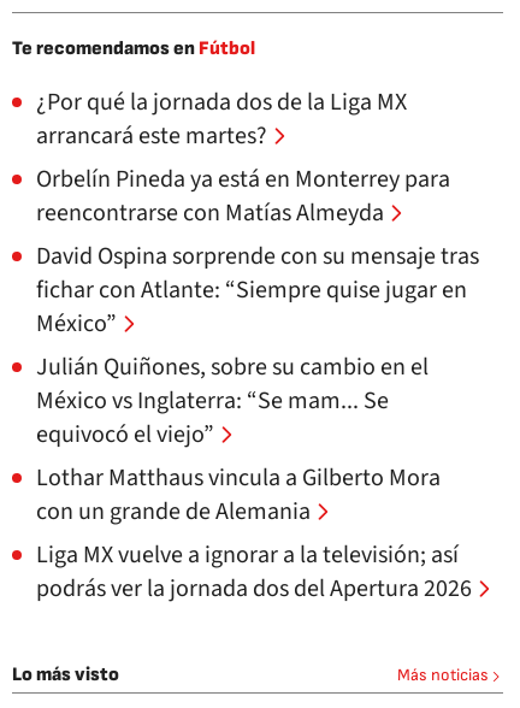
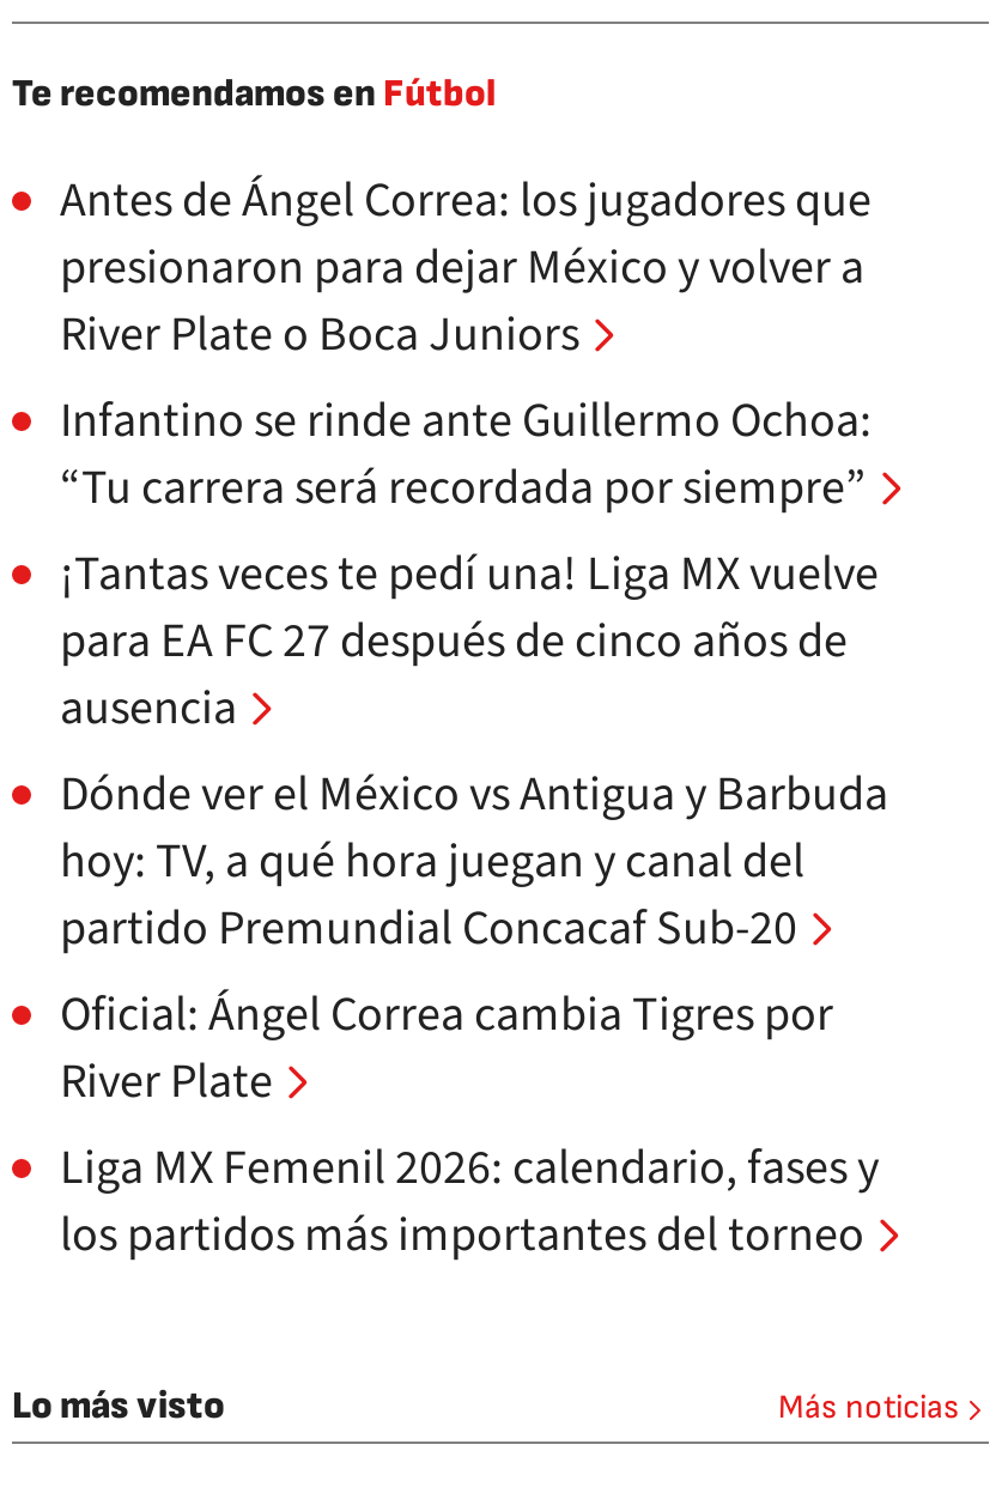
- ¿Por qué la jornada dos de la Liga MX
- arrancará este martes?
- Orbelín Pineda ya está en Monterrey para
- reencontrarse con Matías Almeyda
- David Ospina sorprende con su mensaje tras
- fichar con Atlante: “Siempre quise jugar en
- México”
- Julián Quiñones, sobre su cambio en el
- México vs Inglaterra: “Se mam... Se
- equivocó el viejo”
- Lothar Matthaus vincula a Gilberto Mora
- con un grande de Alemania
- Liga MX vuelve a ignorar a la televisión; así
- podrás ver la jornada dos del Apertura 2026
+ Antes de Ángel Correa: los jugadores que
+ presionaron para dejar México y volver a
+ River Plate o Boca Juniors
+ Infantino se rinde ante Guillermo Ochoa:
+ “Tu carrera será recordada por siempre”
+ ¡Tantas veces te pedí una! Liga MX vuelve
+ para EA FC 27 después de cinco años de
+ ausencia
+ Dónde ver el México vs Antigua y Barbuda
+ hoy: TV, a qué hora juegan y canal del
+ partido Premundial Concacaf Sub-20
+ Oficial: Ángel Correa cambia Tigres por
+ River Plate
+ Liga MX Femenil 2026: calendario, fases y
+ los partidos más importantes del torneo
